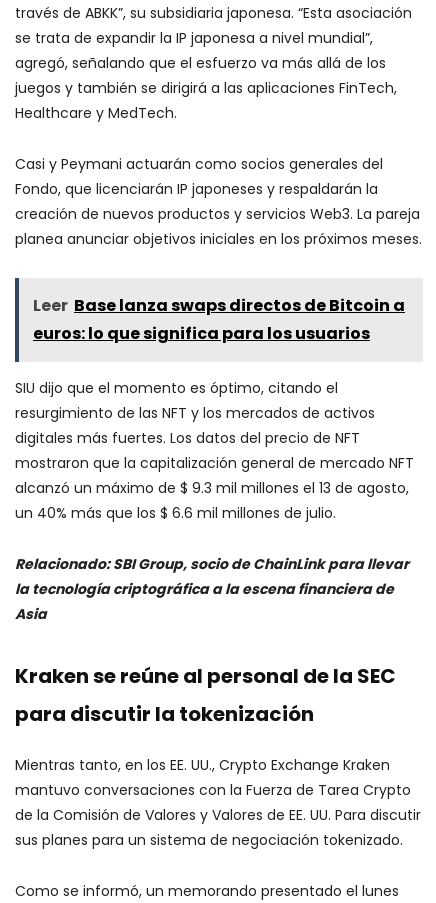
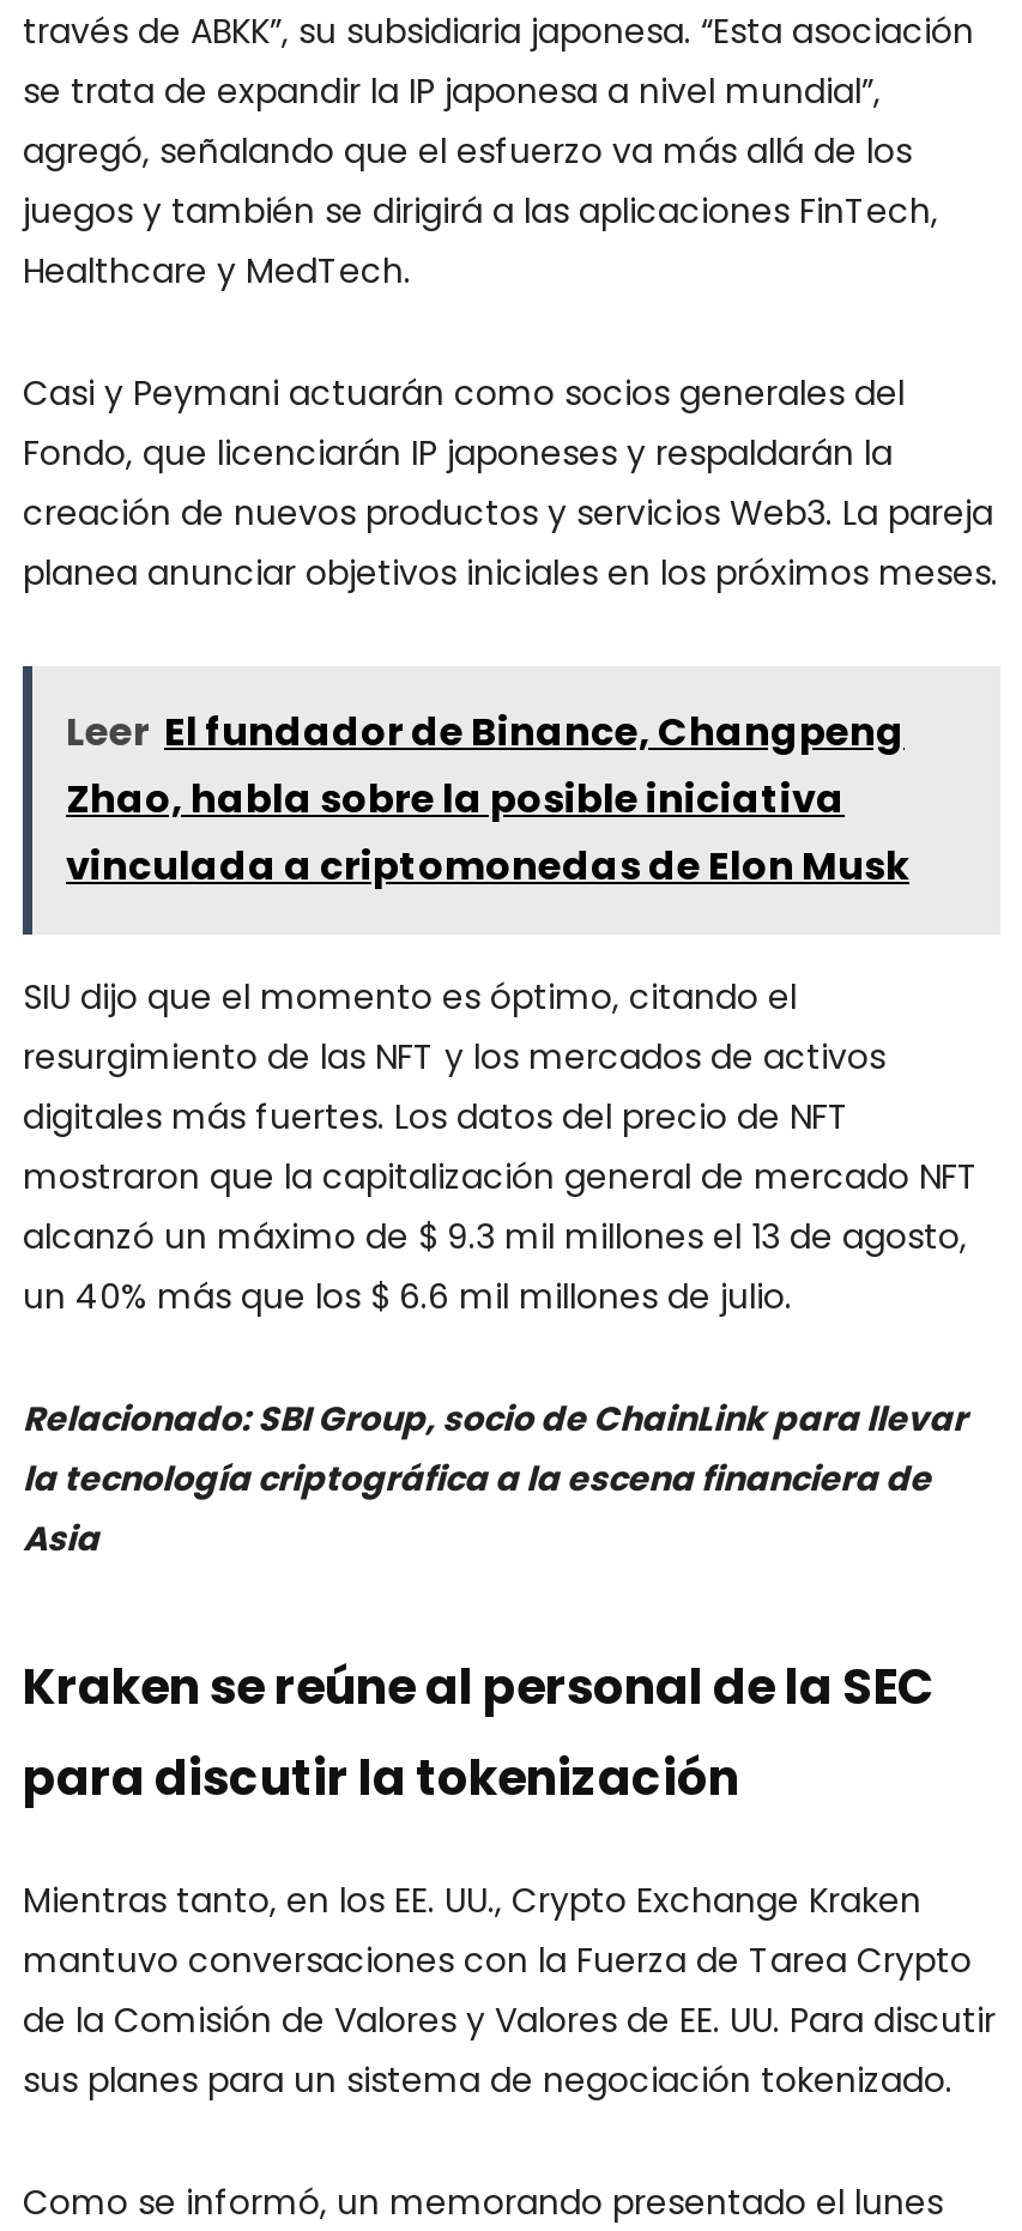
- Leer Base lanza swaps directos de Bitcoin a
- euros: lo que significa para los usuarios
+ Leer El fundador de Binance, Changpeng
+ Zhao, habla sobre la posible iniciativa
+ vinculada a criptomonedas de Elon Musk
